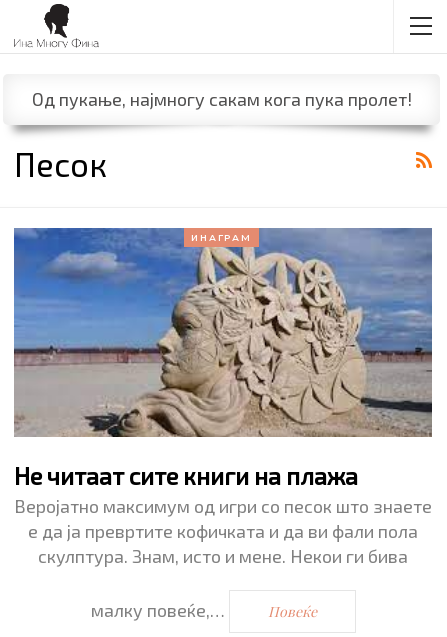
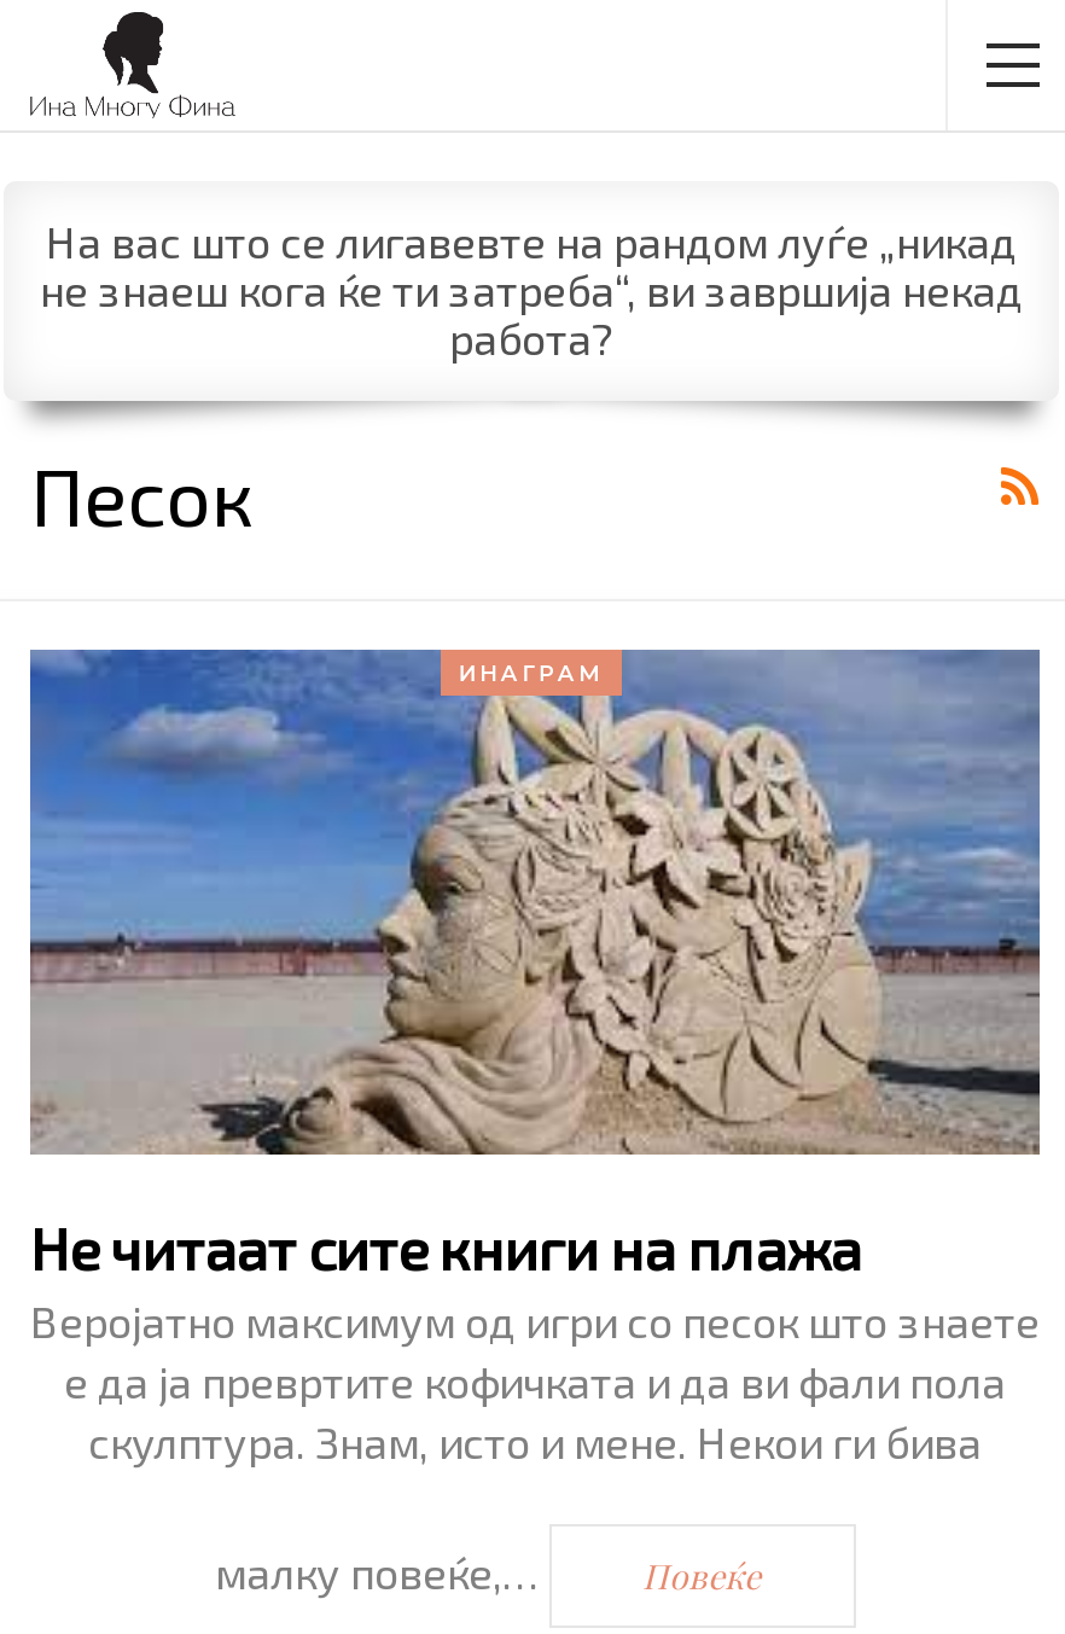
- Од пукање, најмногу сакам кога пука пролет!
+ На вас што се лигавевте на рандом луѓе „никад
+ не знаеш кога ќе ти затреба“, ви завршија некад
+ работа?
